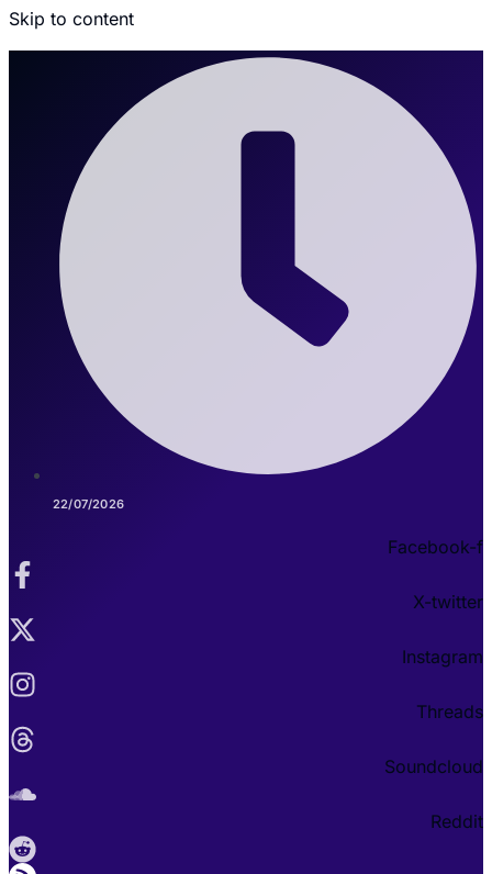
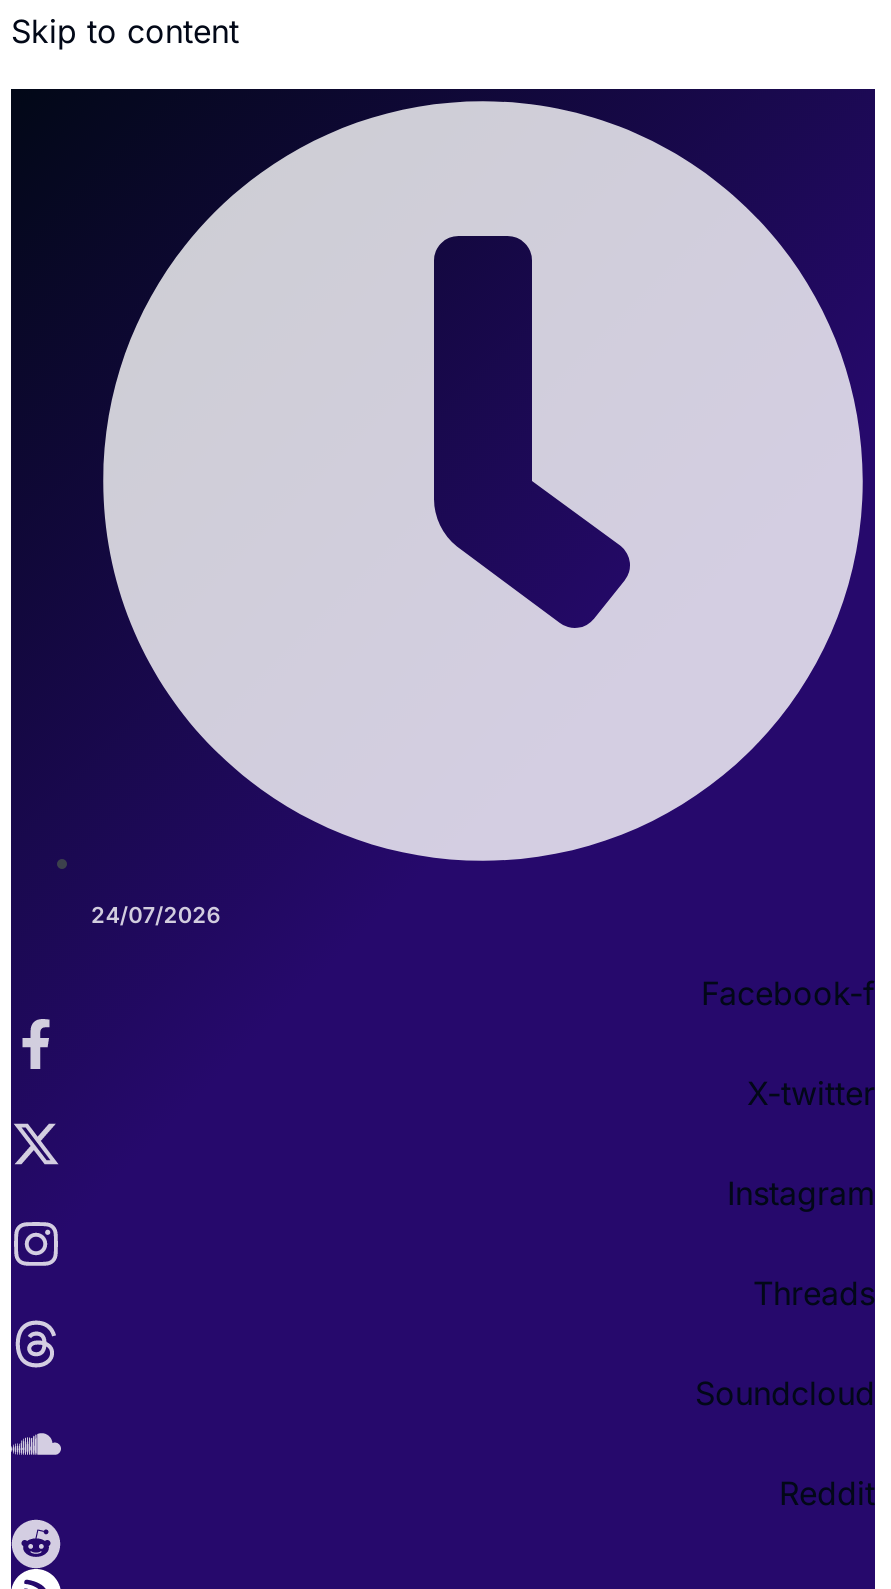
- 22/07/2026
+ 24/07/2026
